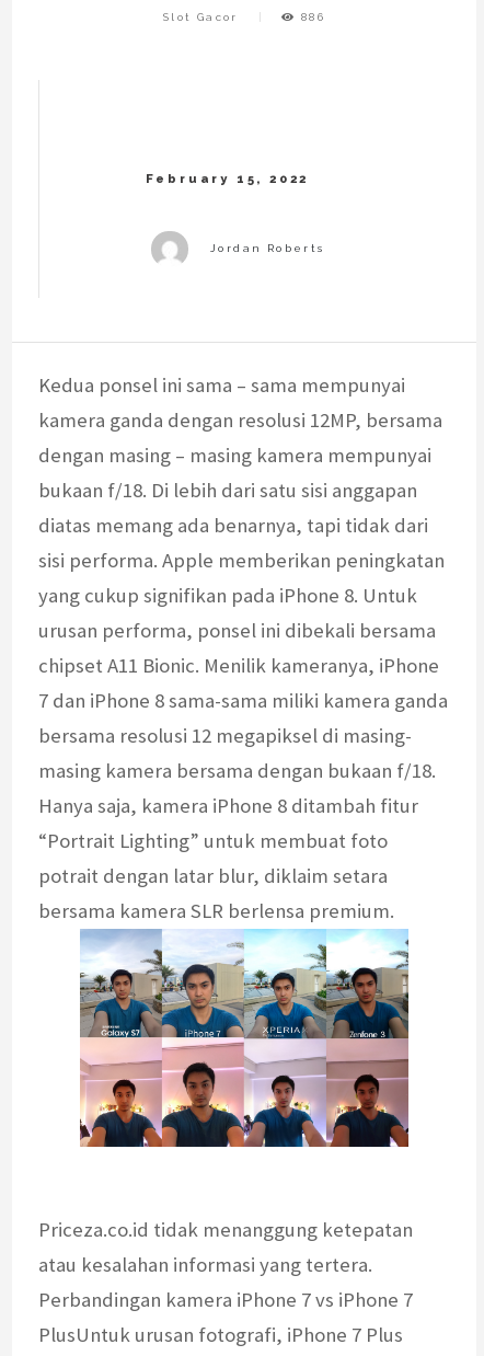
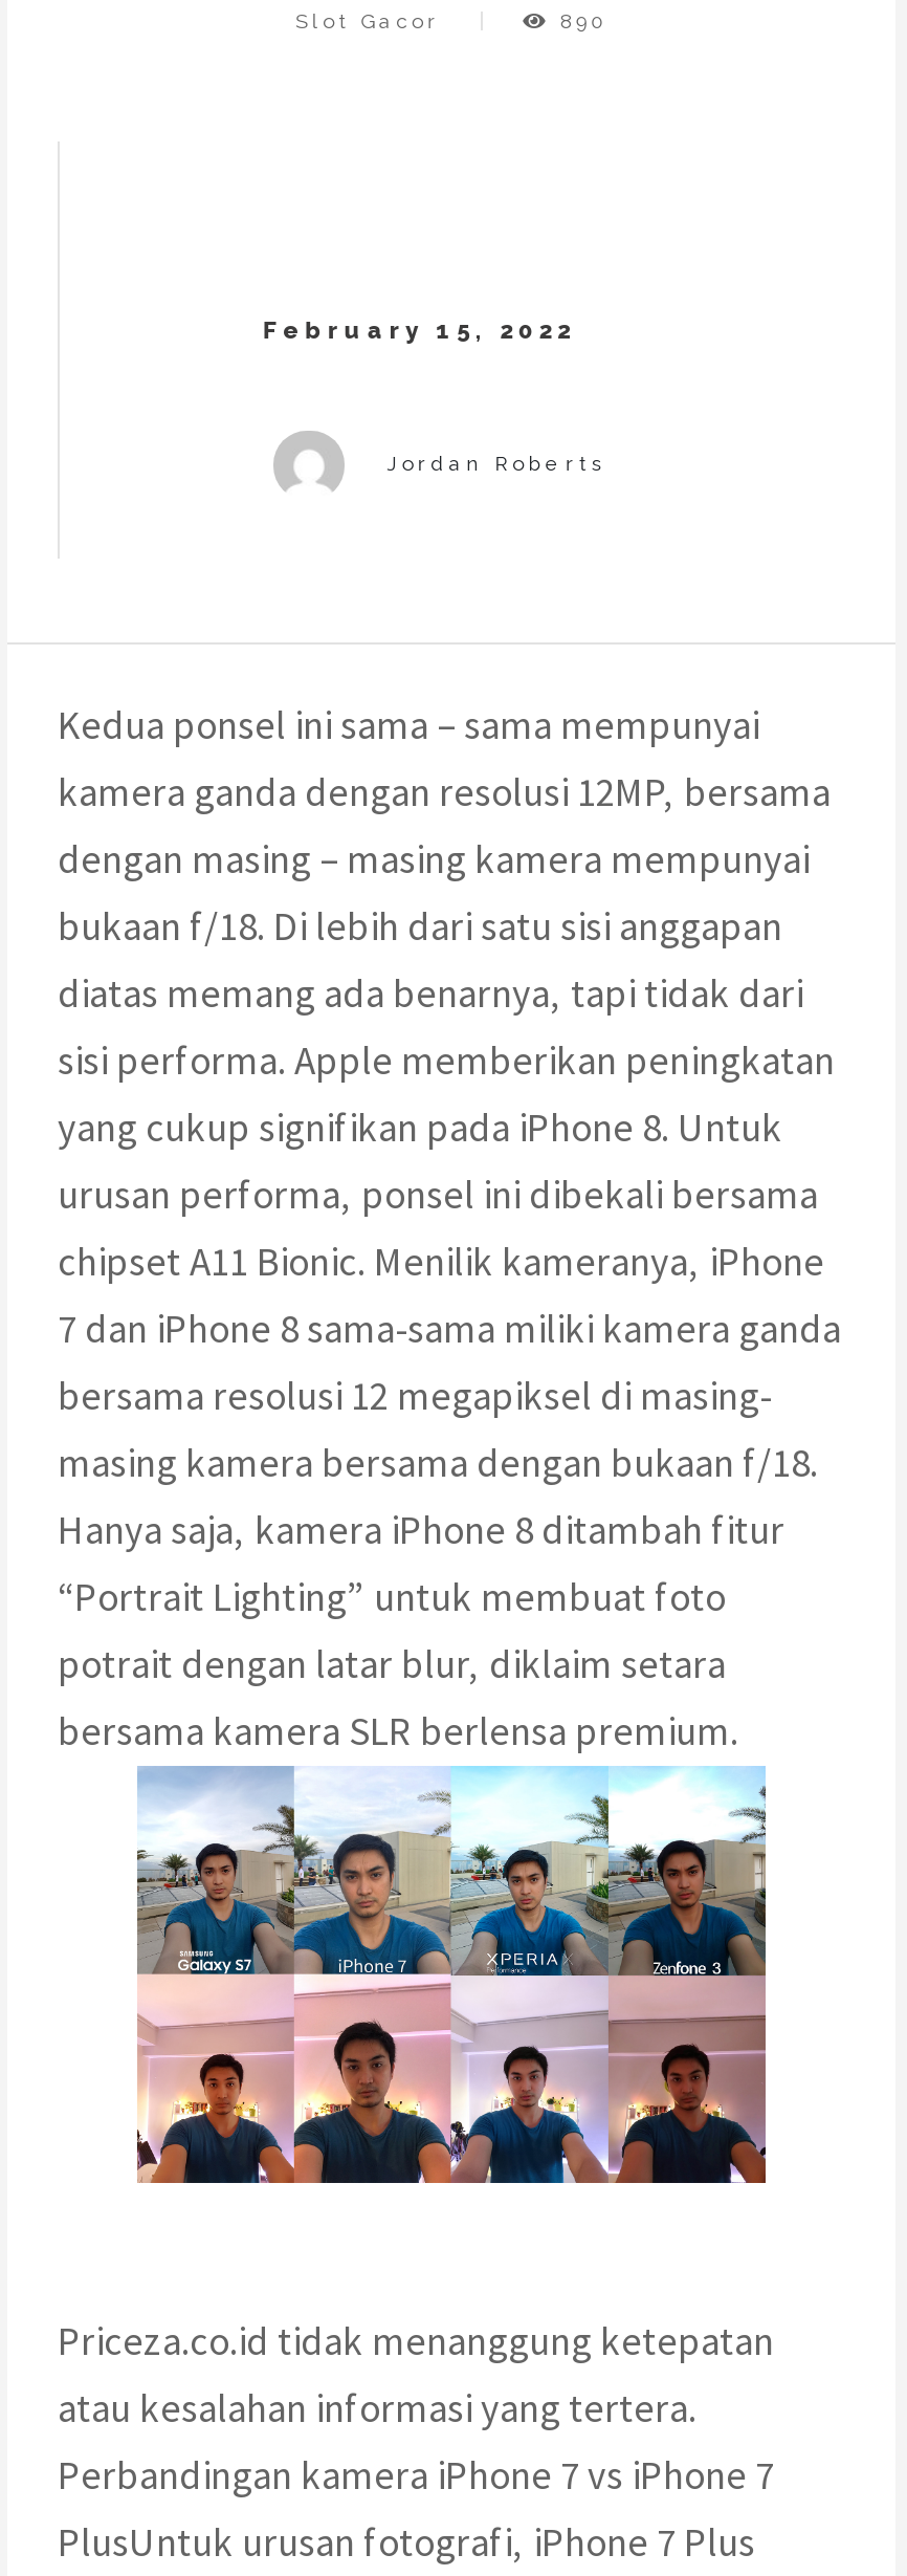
- 886
+ 890
